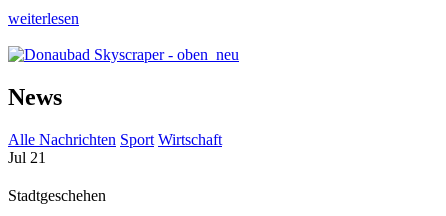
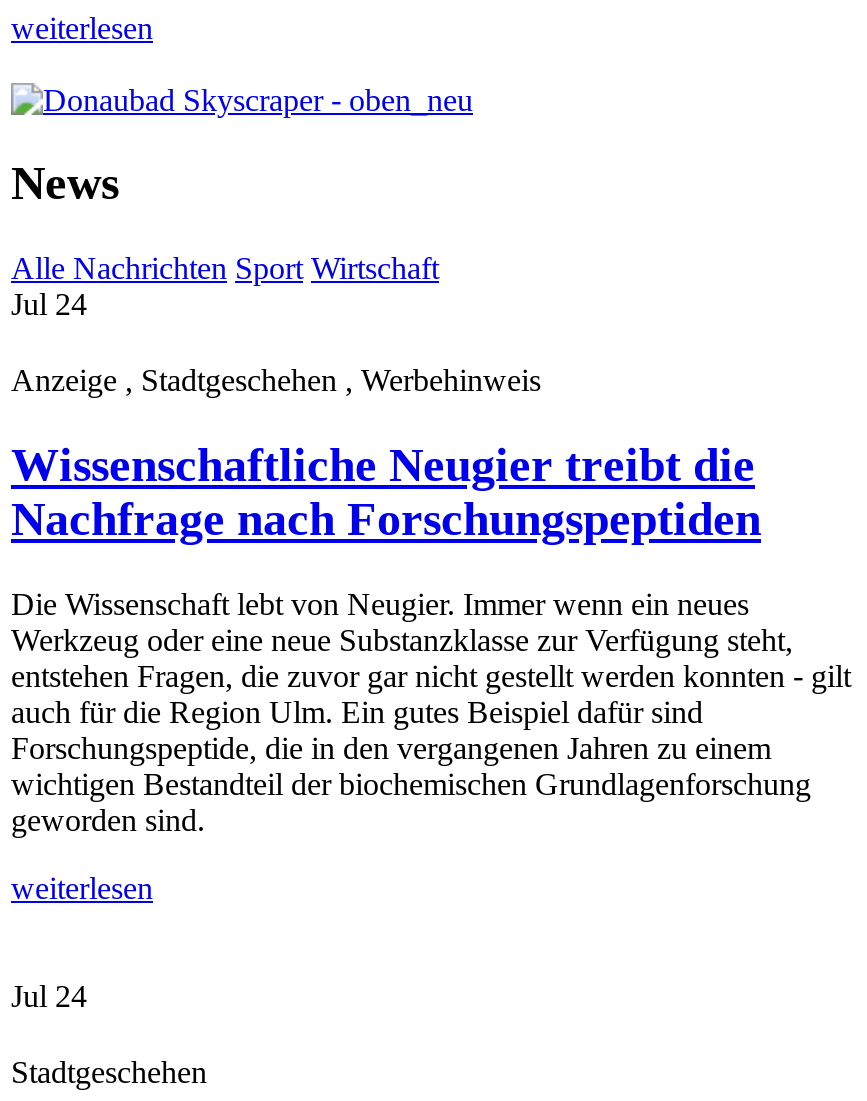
- Jul 21
+ Jul 24
+ Anzeige , Stadtgeschehen , Werbehinweis
+ Wissenschaftliche Neugier treibt die
+ Nachfrage nach Forschungspeptiden
+ Die Wissenschaft lebt von Neugier. Immer wenn ein neues
+ Werkzeug oder eine neue Substanzklasse zur Verfügung steht,
+ entstehen Fragen, die zuvor gar nicht gestellt werden konnten - gilt
+ auch für die Region Ulm. Ein gutes Beispiel dafür sind
+ Forschungspeptide, die in den vergangenen Jahren zu einem
+ wichtigen Bestandteil der biochemischen Grundlagenforschung
+ geworden sind.
+ weiterlesen
+ Jul 24
